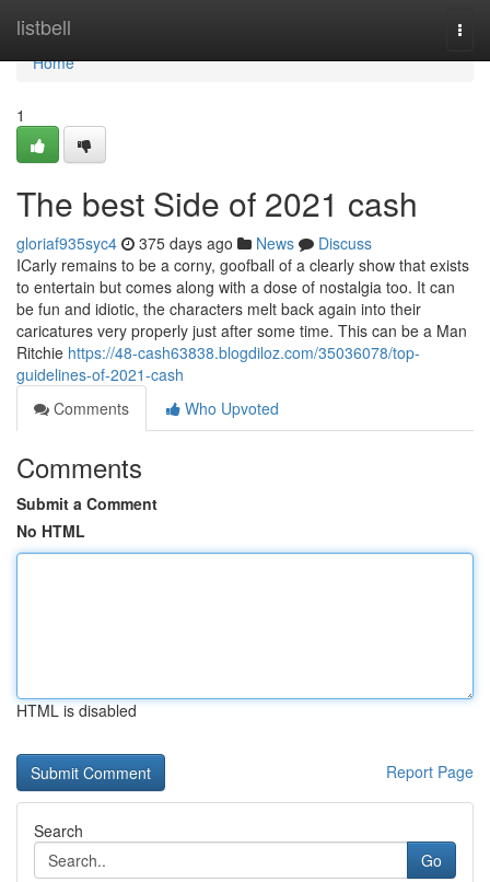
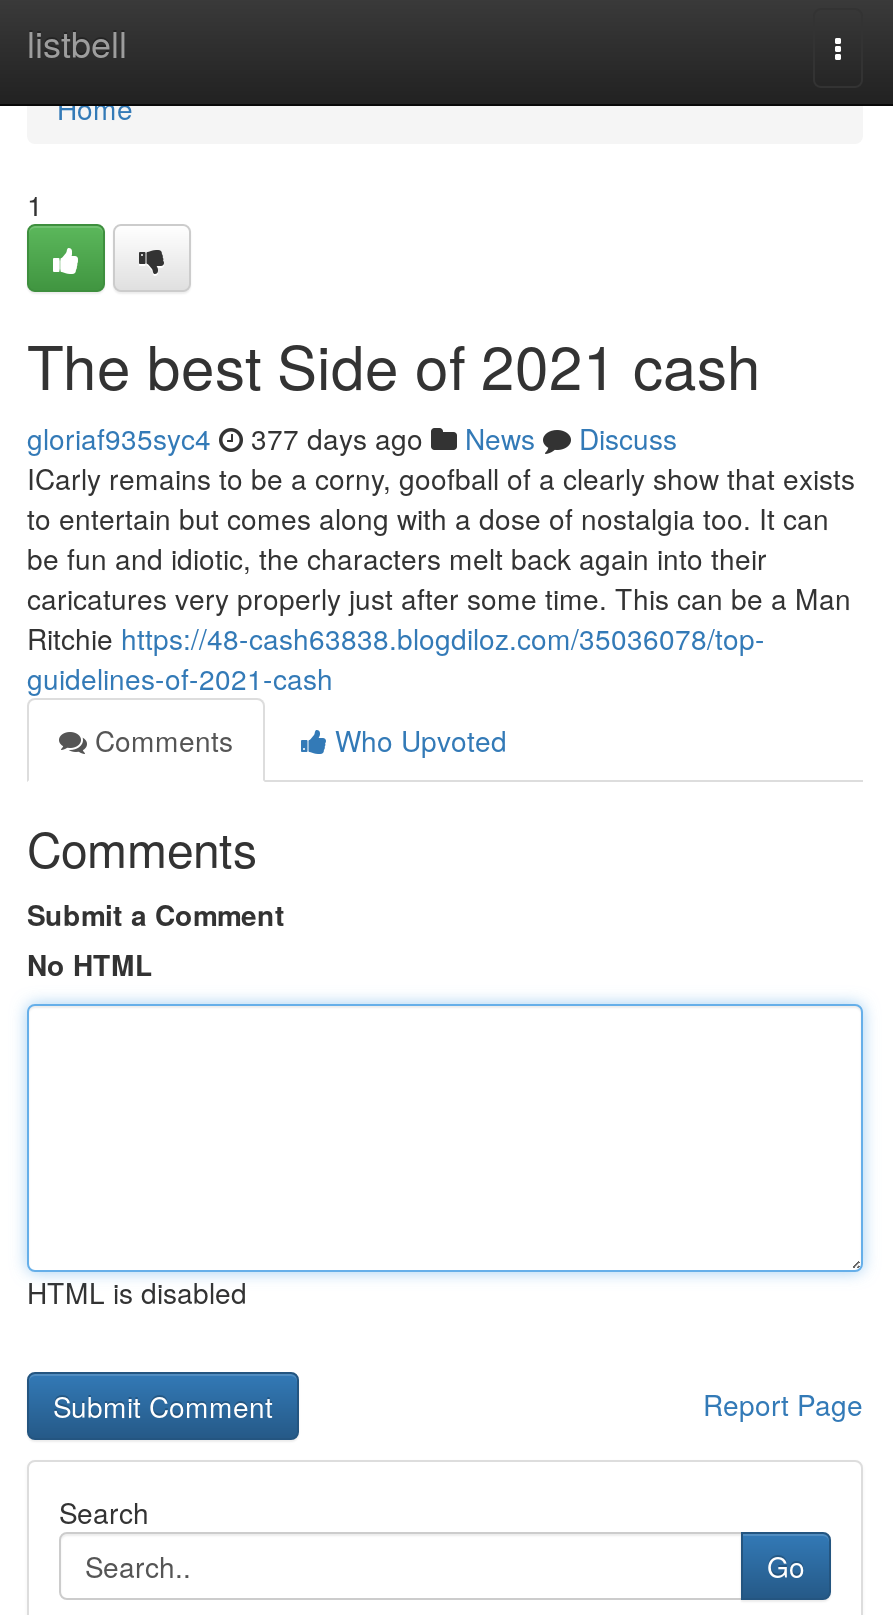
- gloriaf935syc4 375 days ago News Discuss
+ gloriaf935syc4 377 days ago News Discuss
